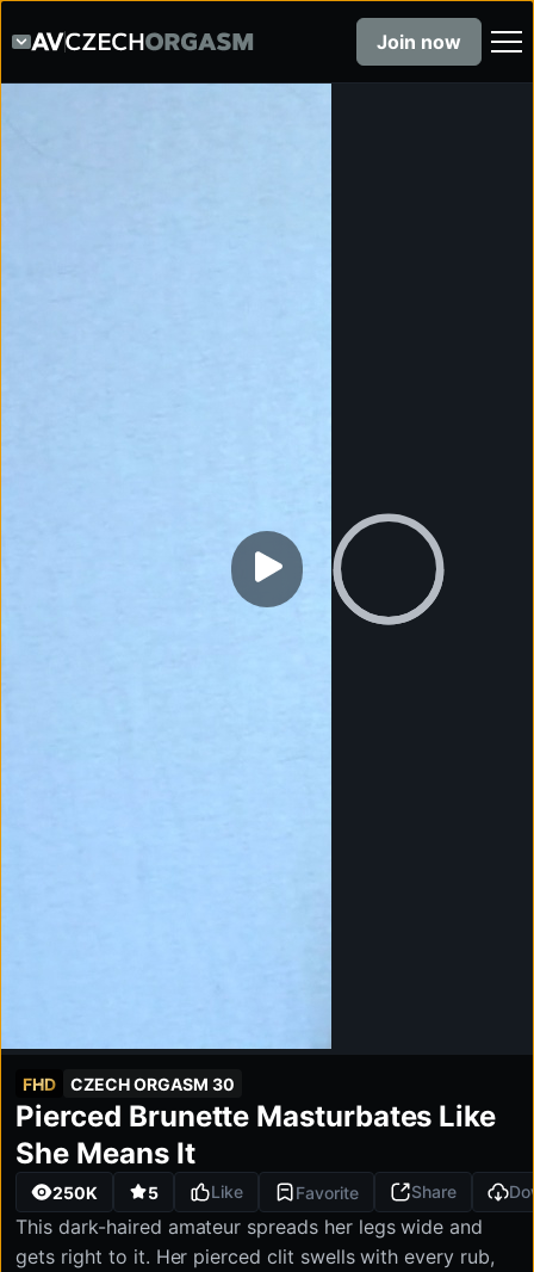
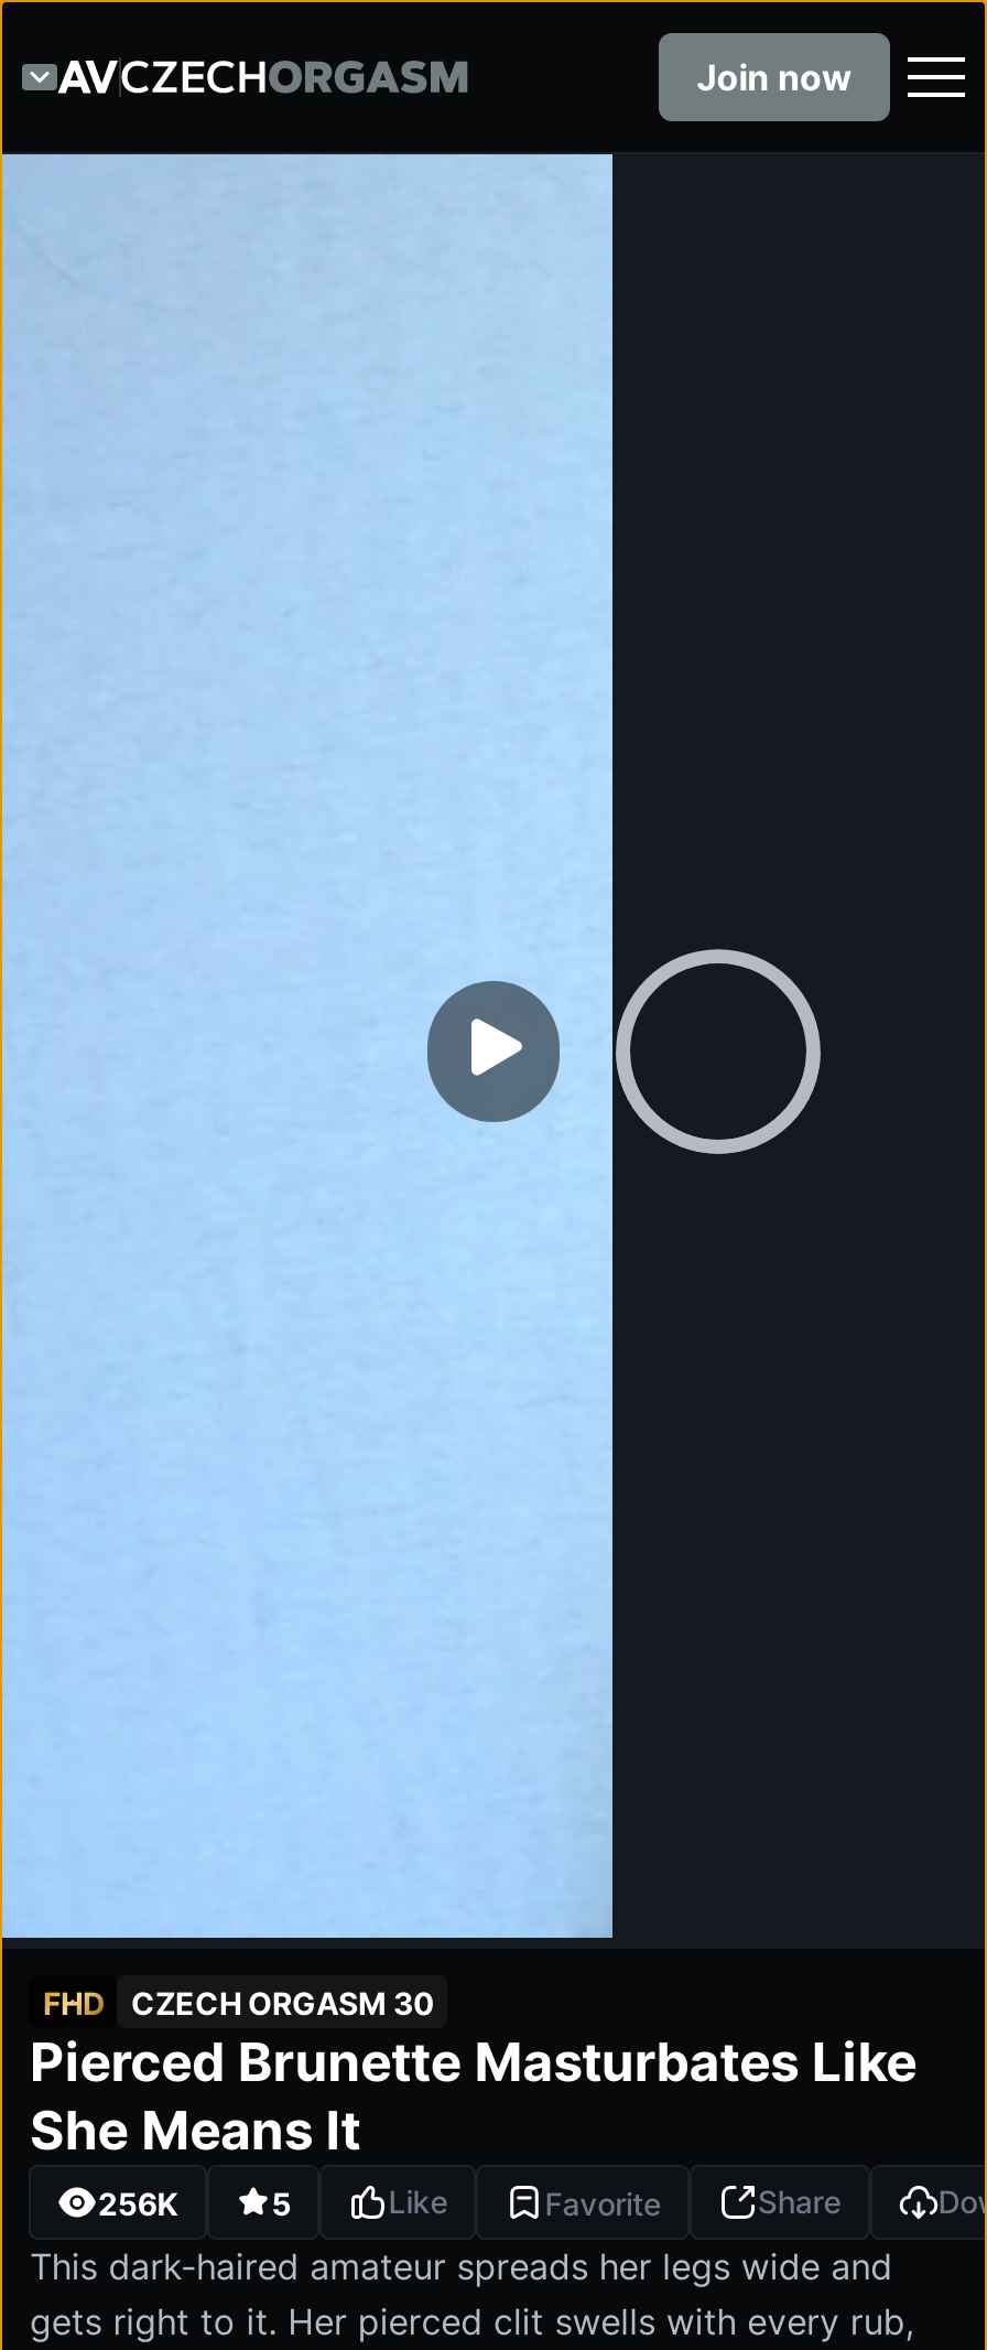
- 250K
+ 256K
